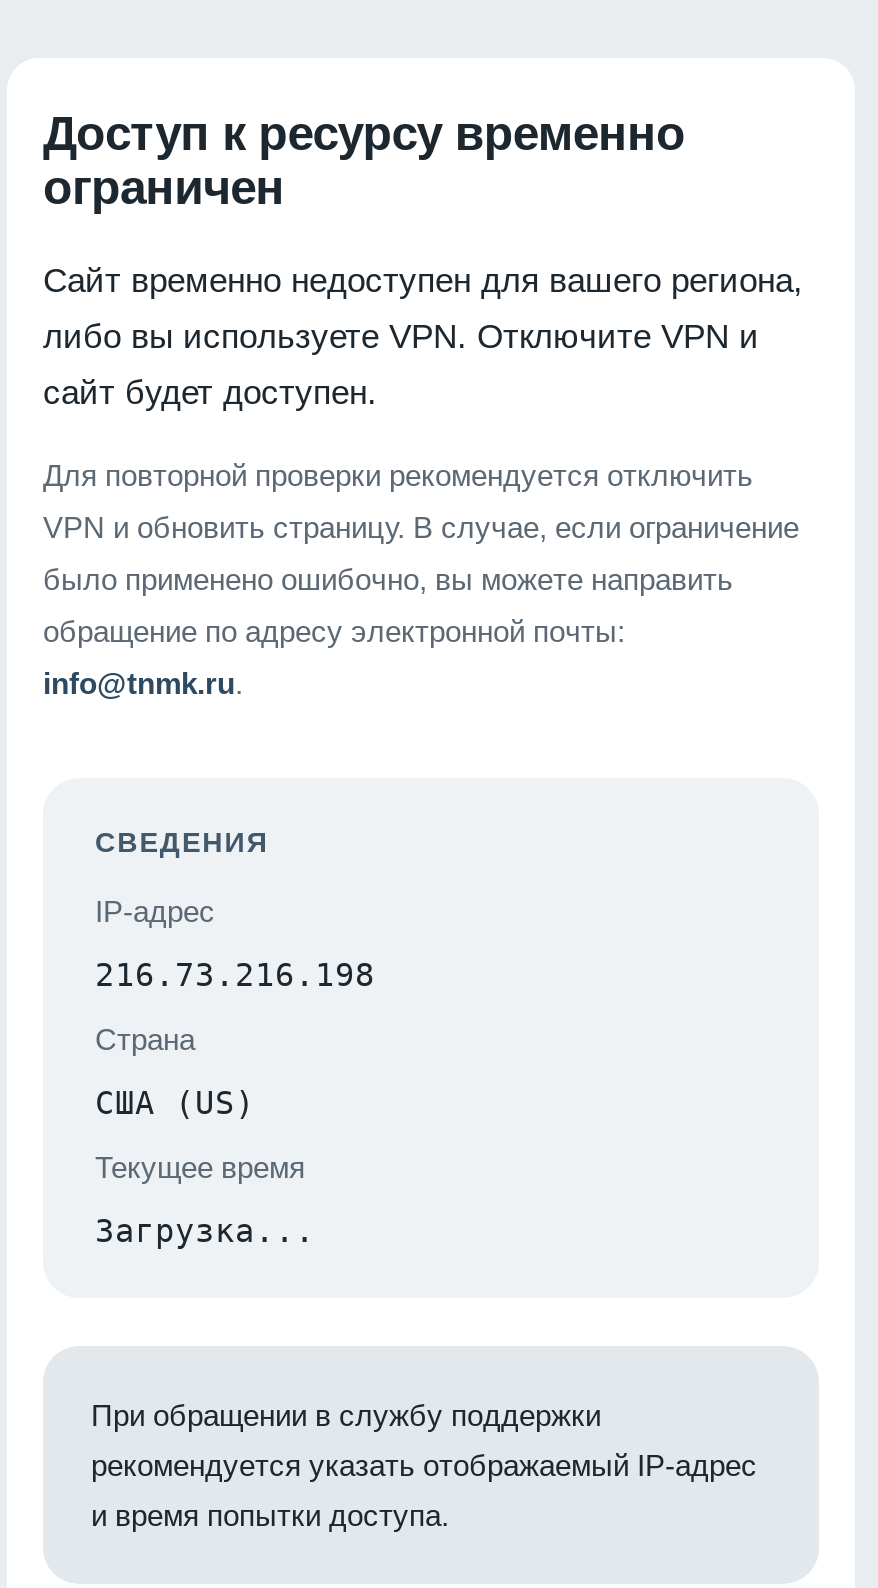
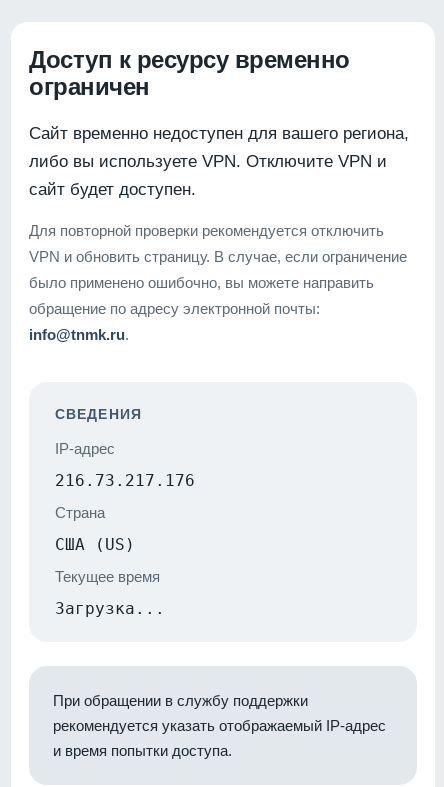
- 216.73.216.198
+ 216.73.217.176
